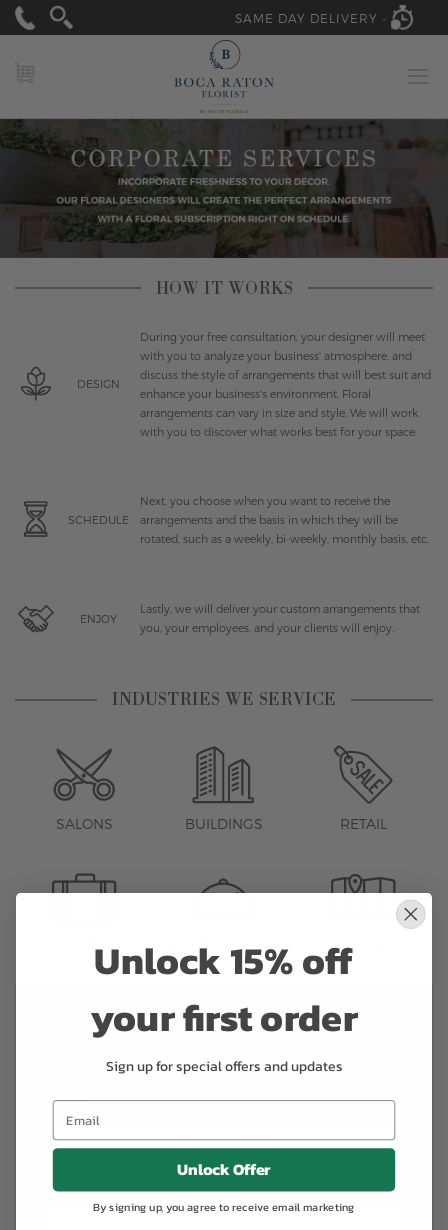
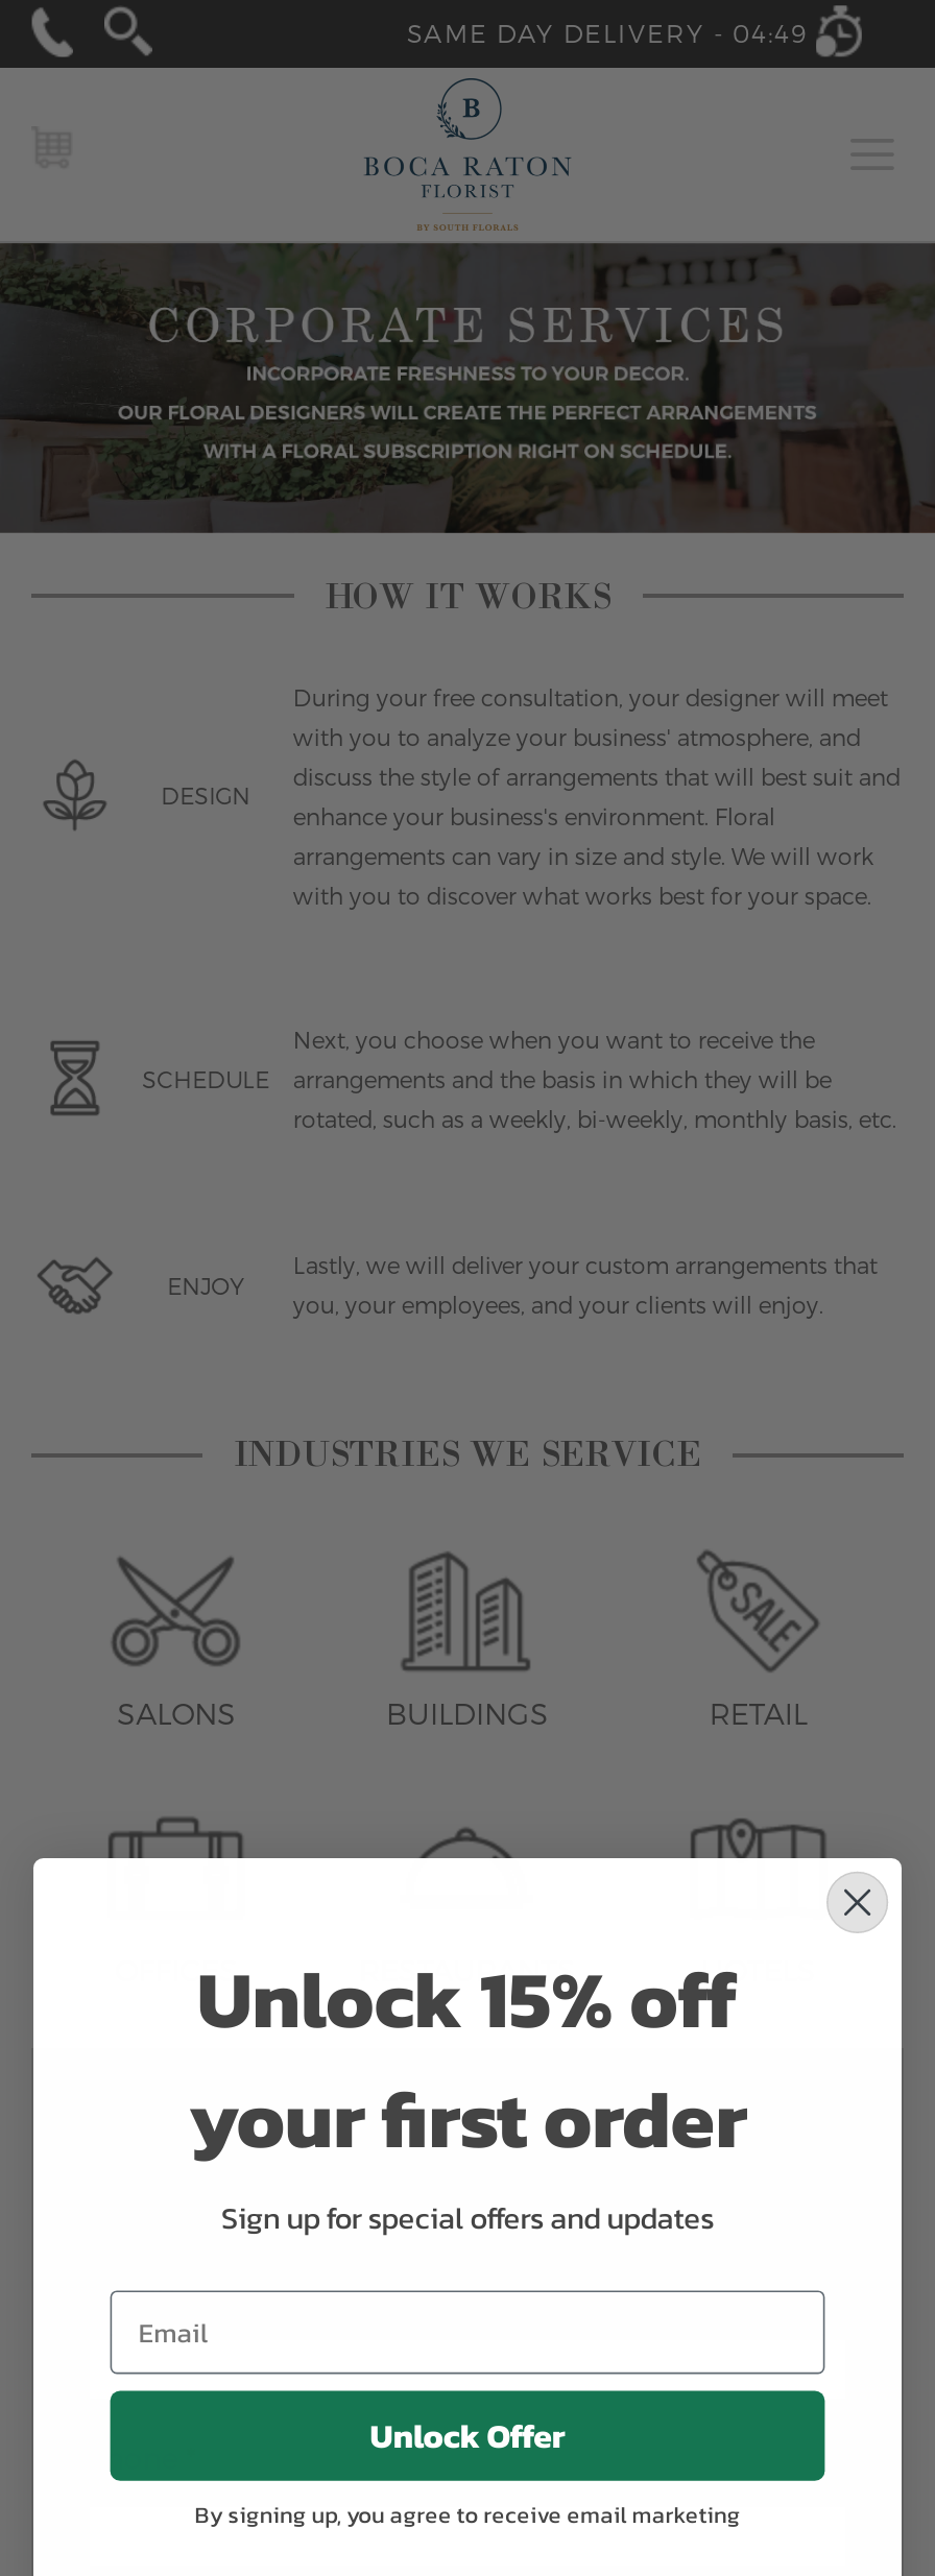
- SAME DAY DELIVERY -
+ SAME DAY DELIVERY - 04:49
